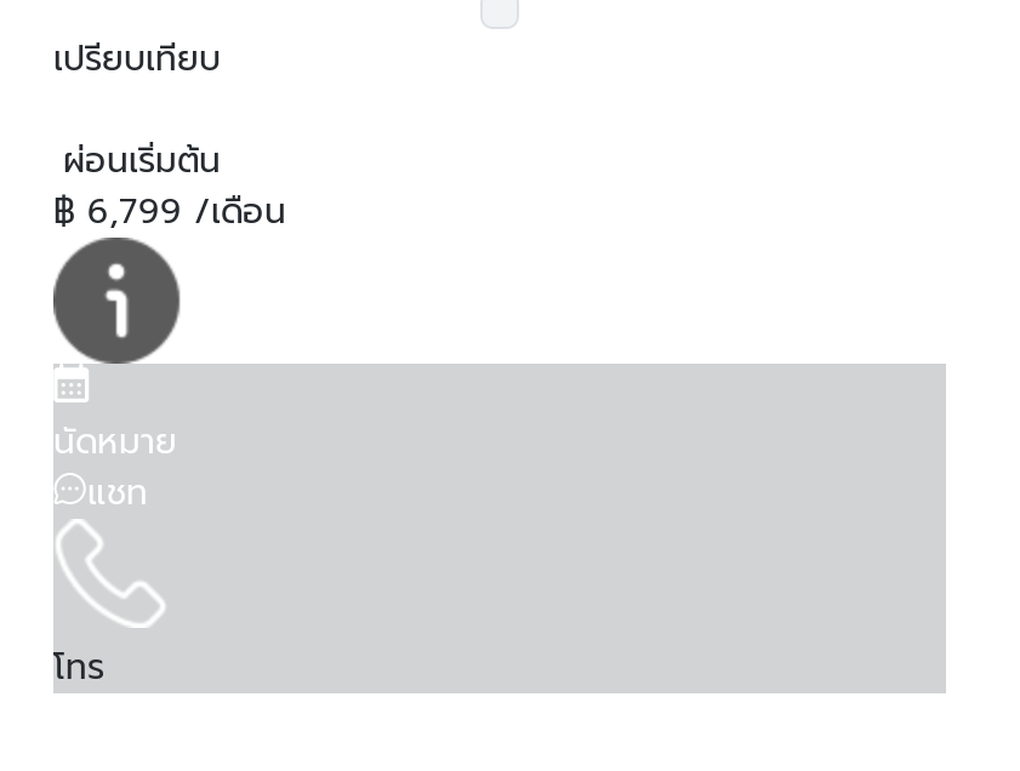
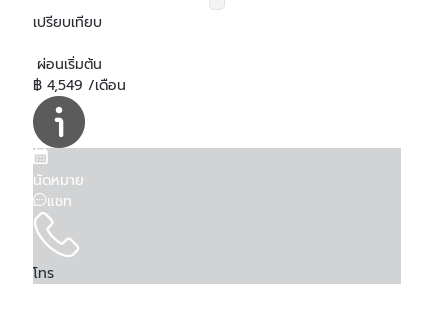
- ฿ 6,799 /เดือน
+ ฿ 4,549 /เดือน
